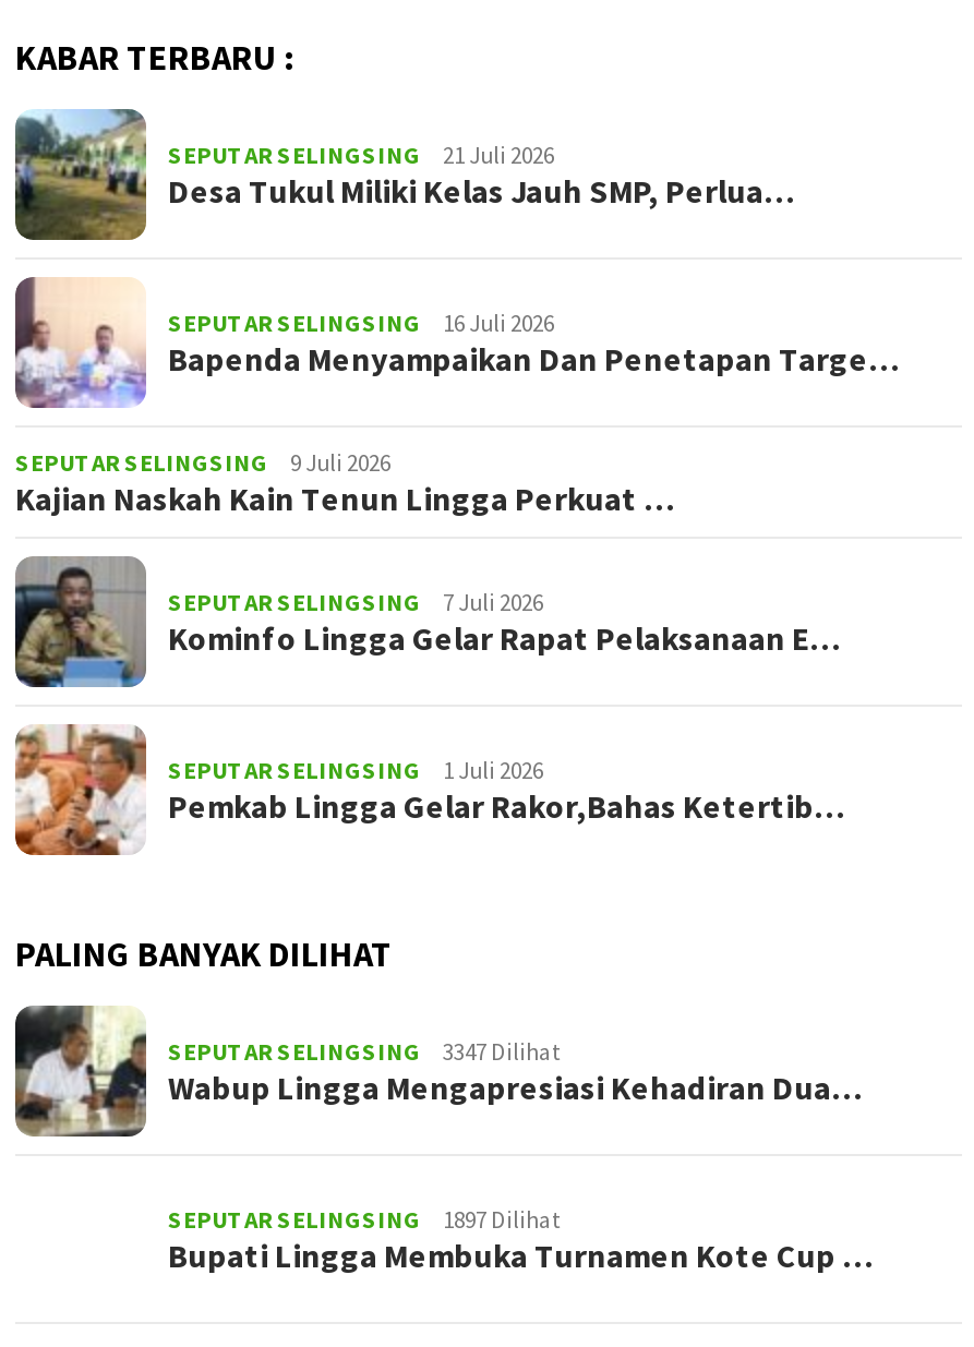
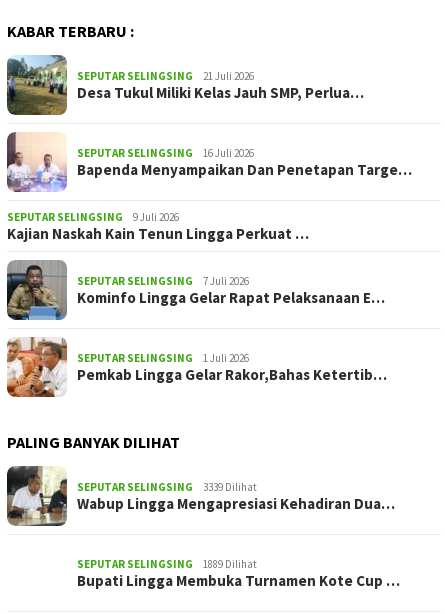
- SEPUTAR SELINGSING 3347 Dilihat
+ SEPUTAR SELINGSING 3339 Dilihat

- SEPUTAR SELINGSING 1897 Dilihat
+ SEPUTAR SELINGSING 1889 Dilihat
